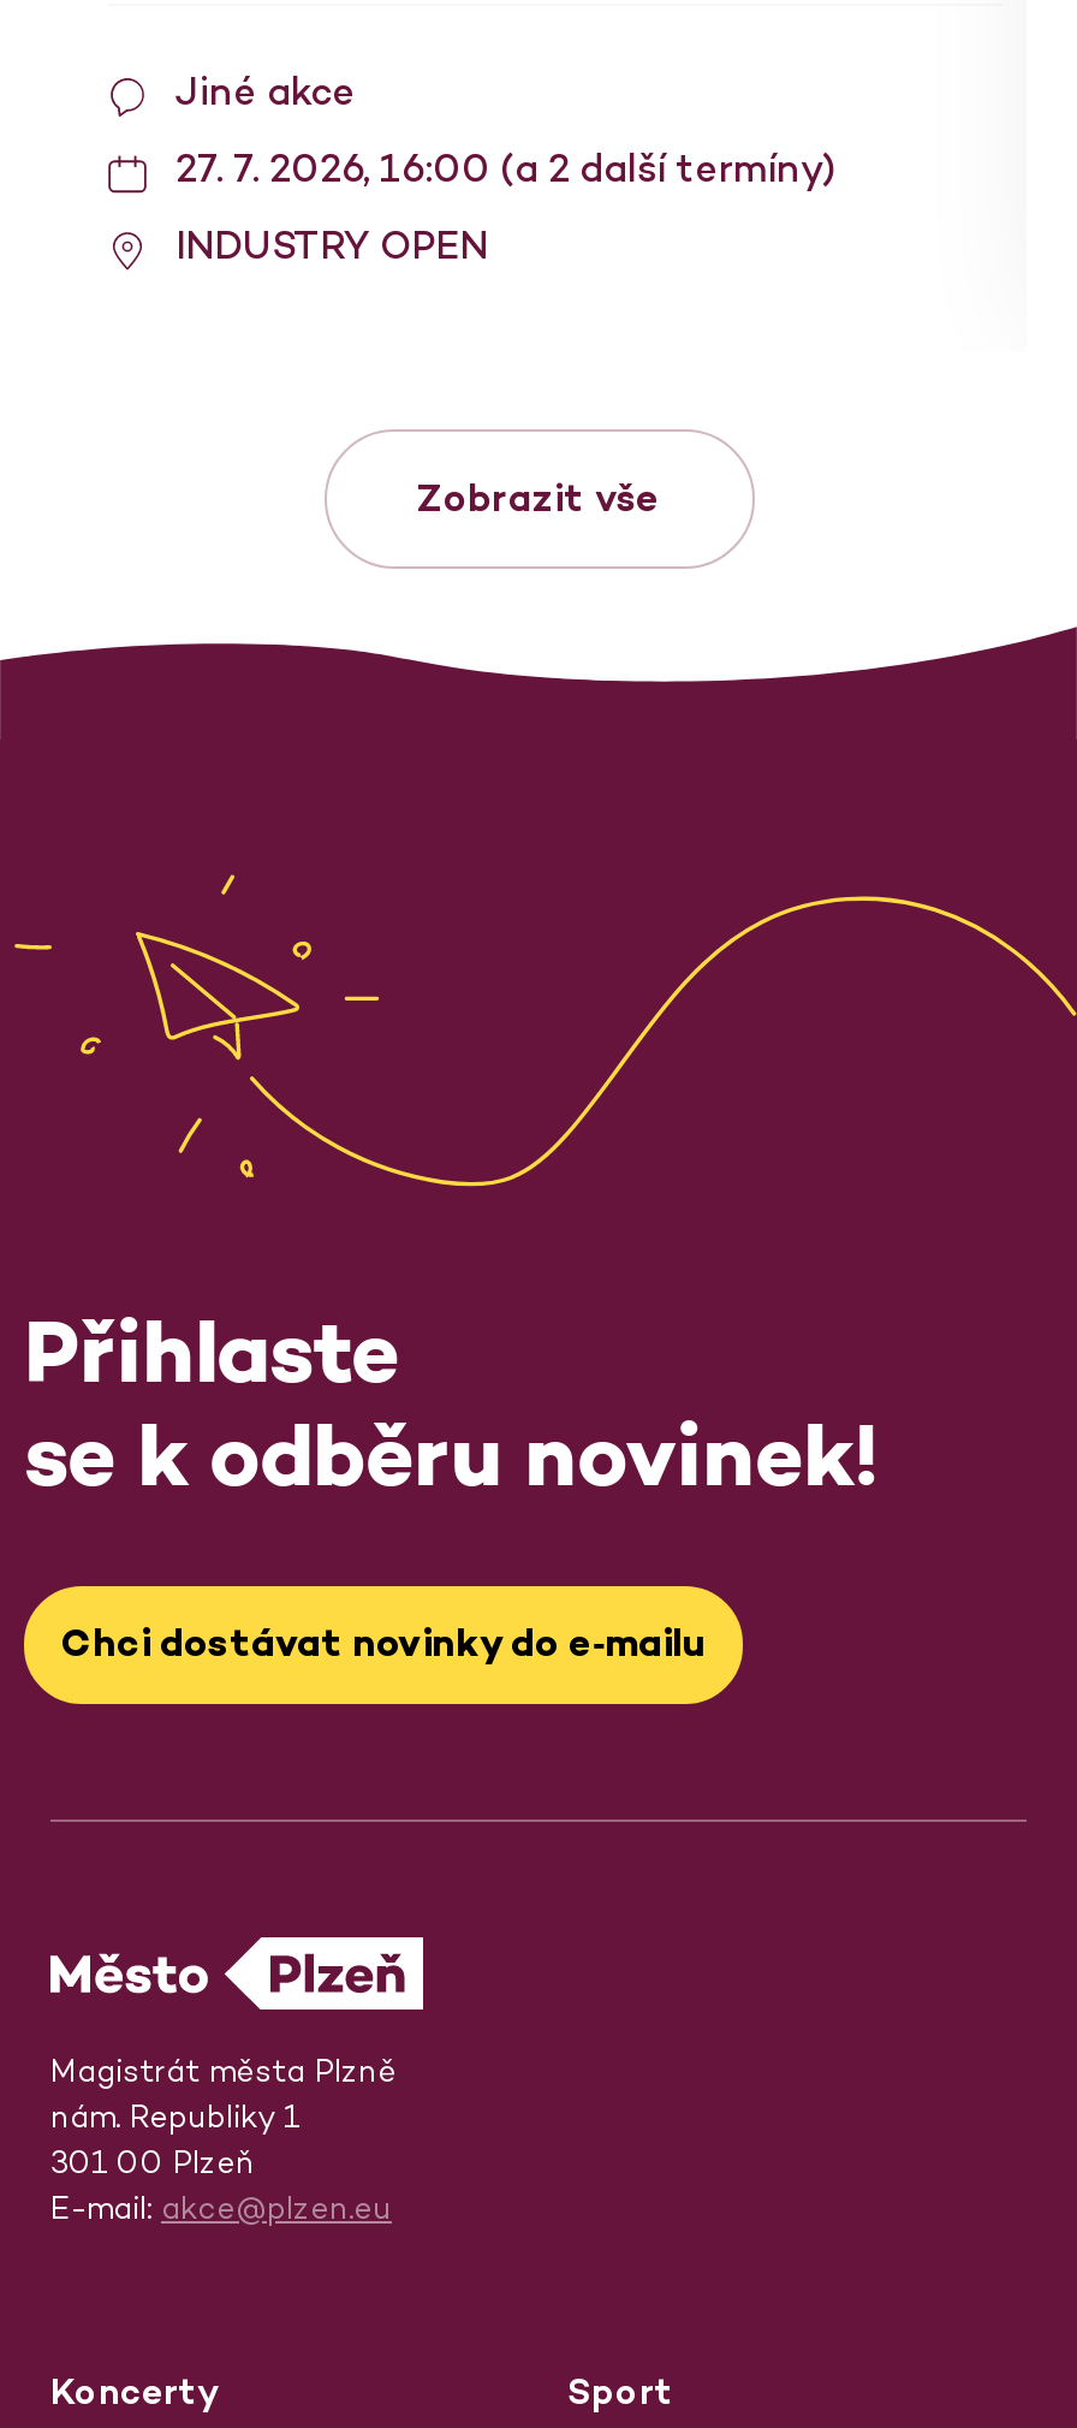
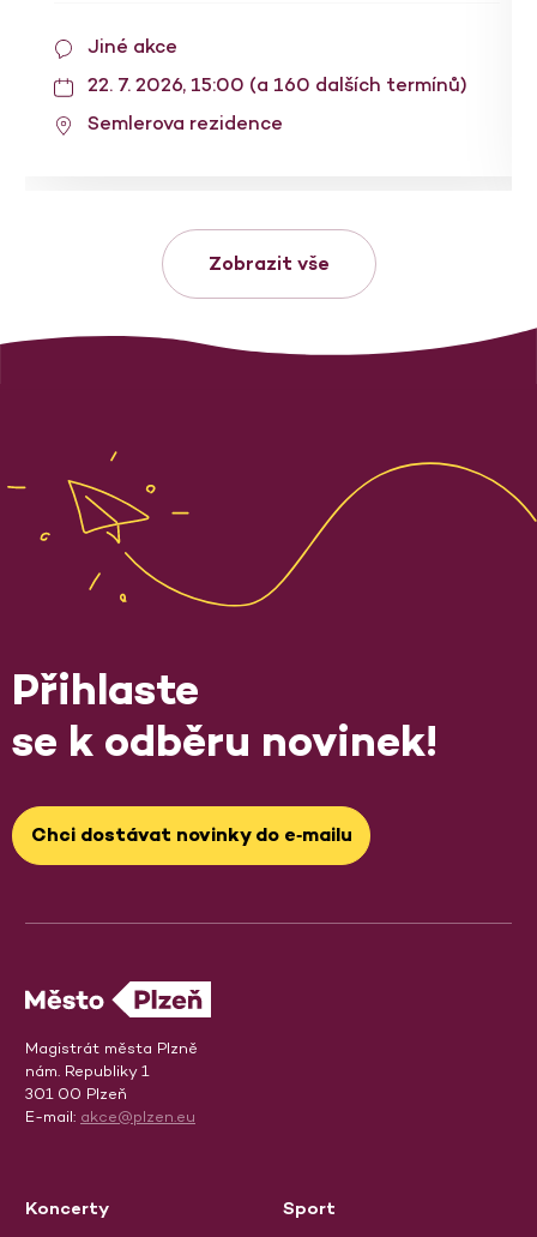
- 27. 7. 2026, 16:00 (a 2 další termíny)
+ 22. 7. 2026, 15:00 (a 160 dalších termínů)

- INDUSTRY OPEN
+ Semlerova rezidence
